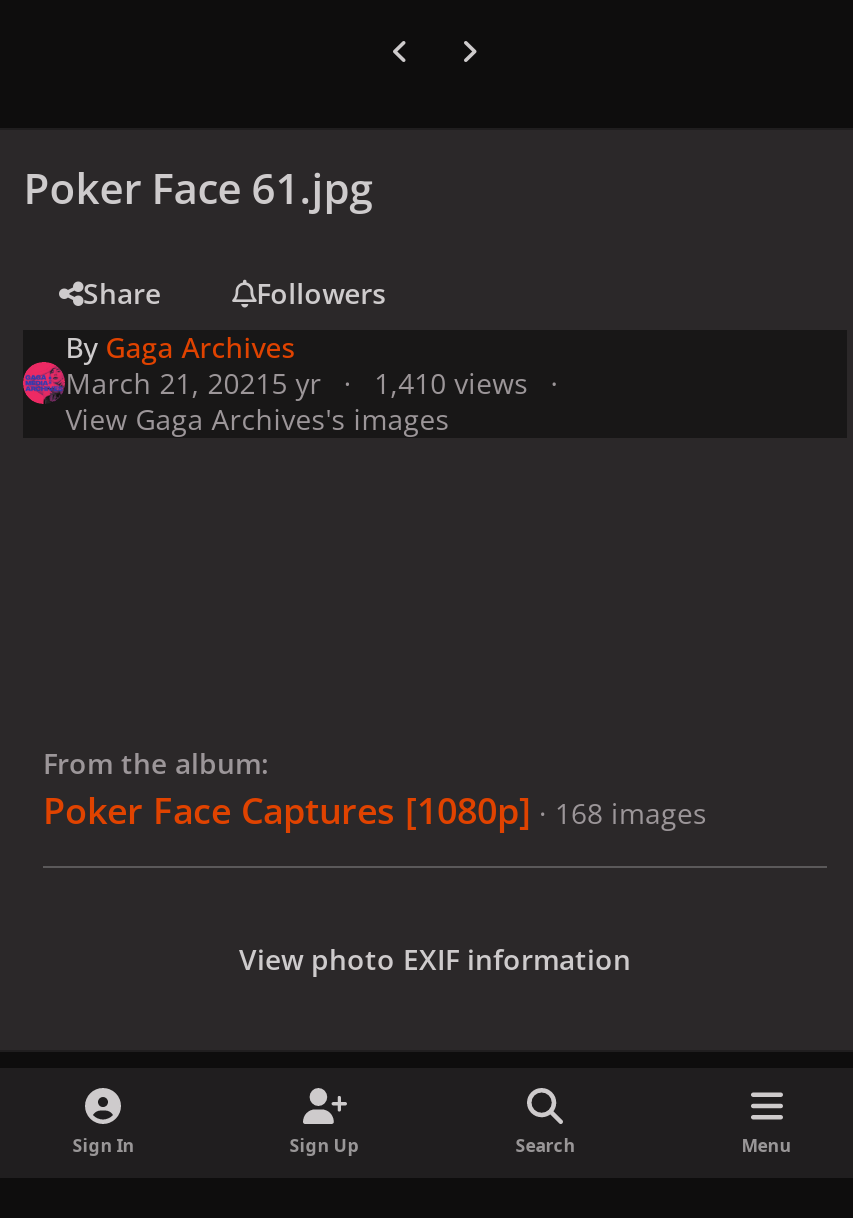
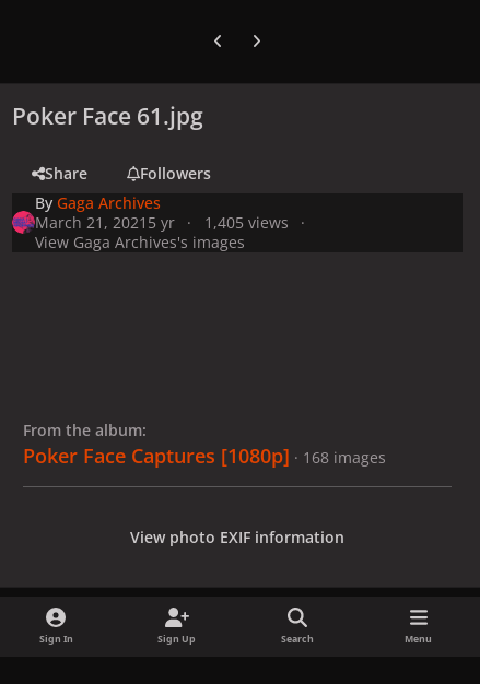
- March 21, 2021 5 yr 1,410 views
+ March 21, 2021 5 yr 1,405 views
